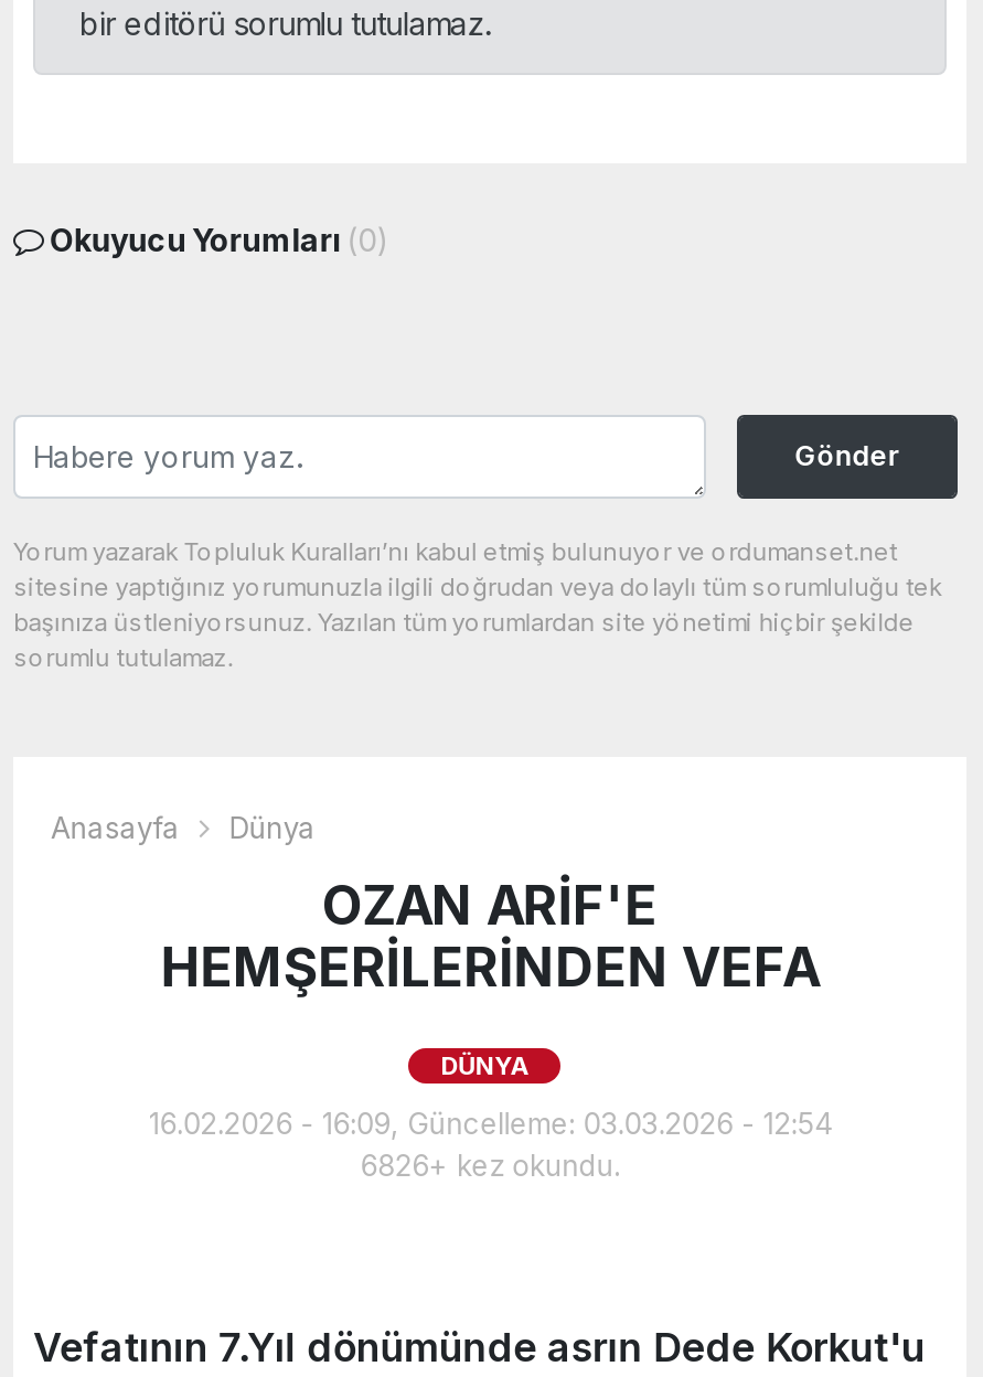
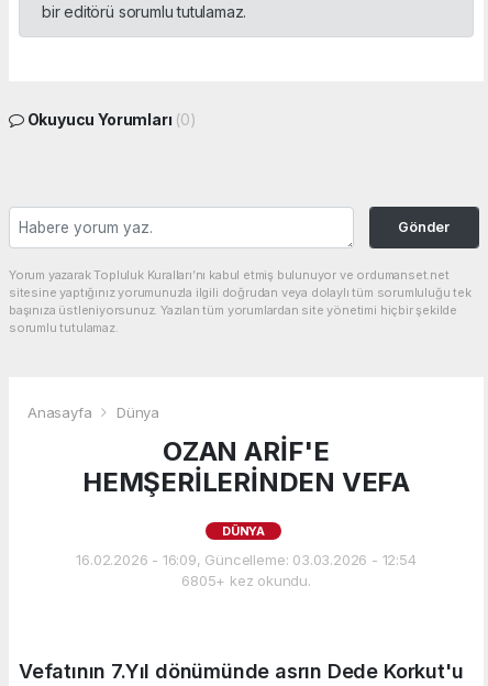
- 6826+ kez okundu.
+ 6805+ kez okundu.
